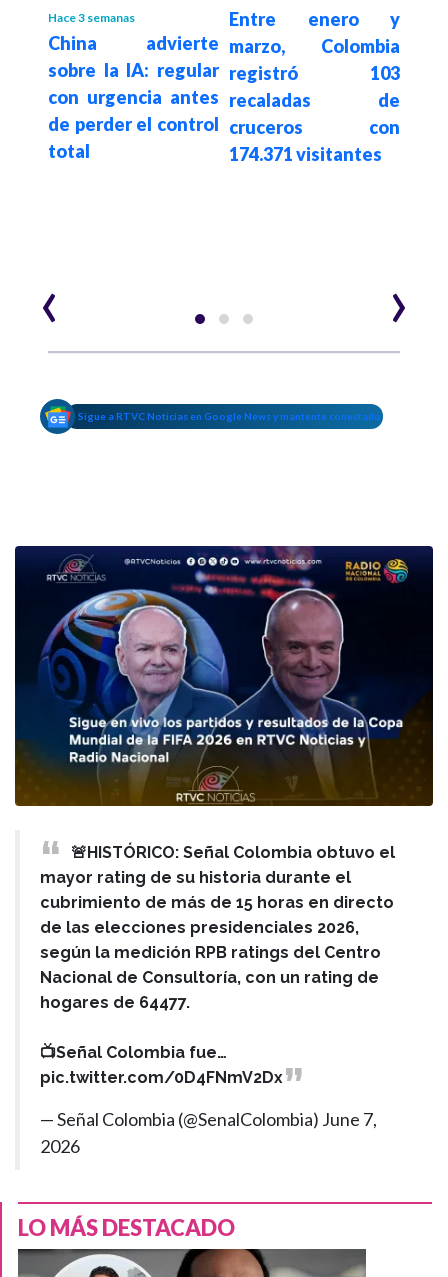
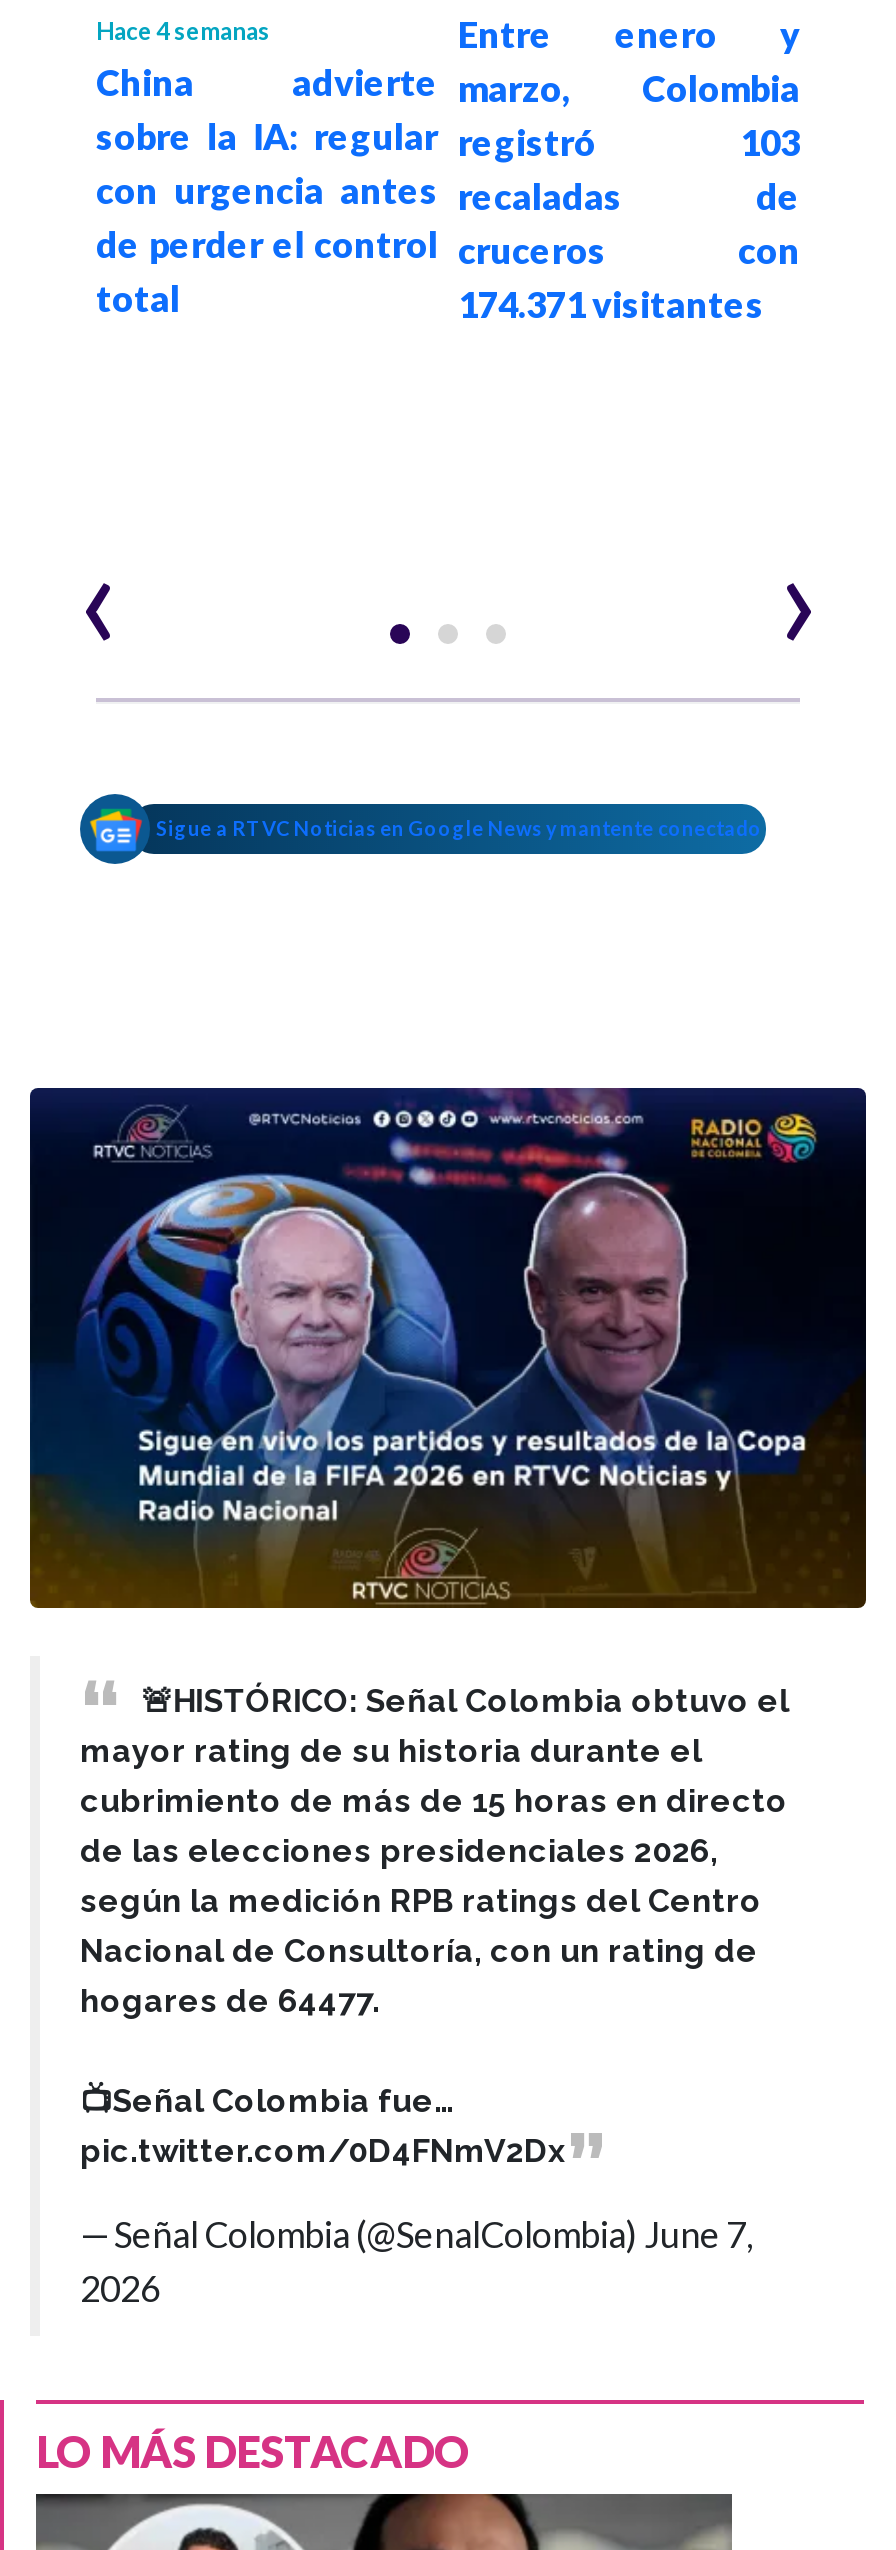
- Hace 3 semanas
+ Hace 4 semanas
